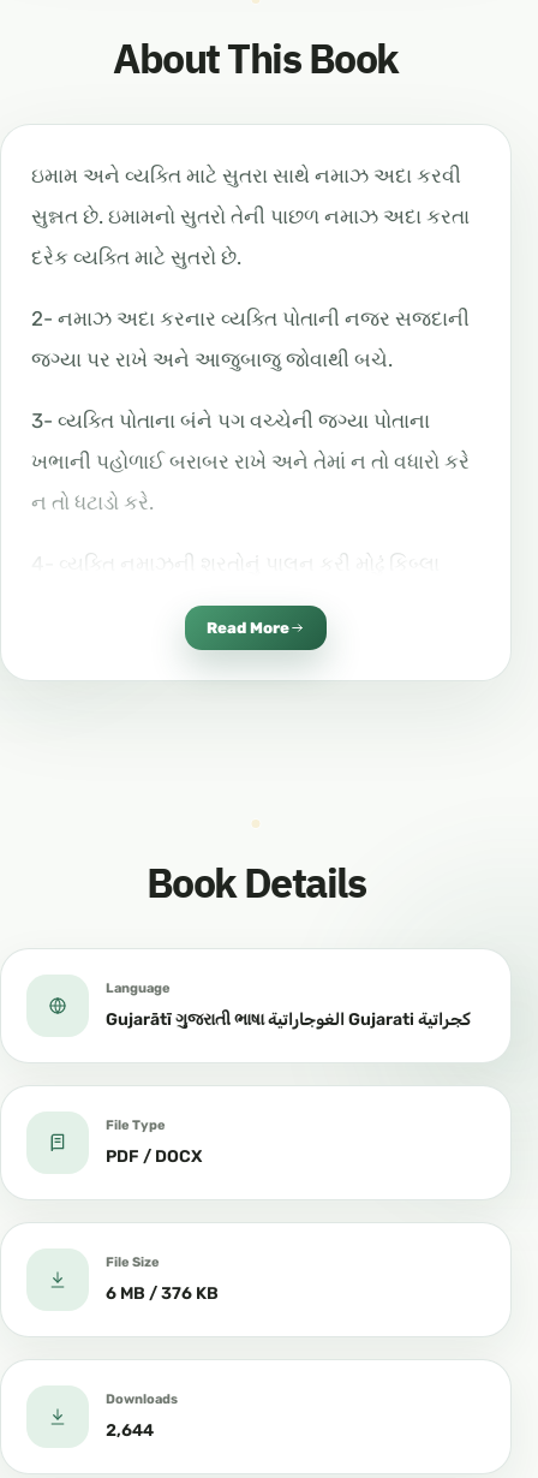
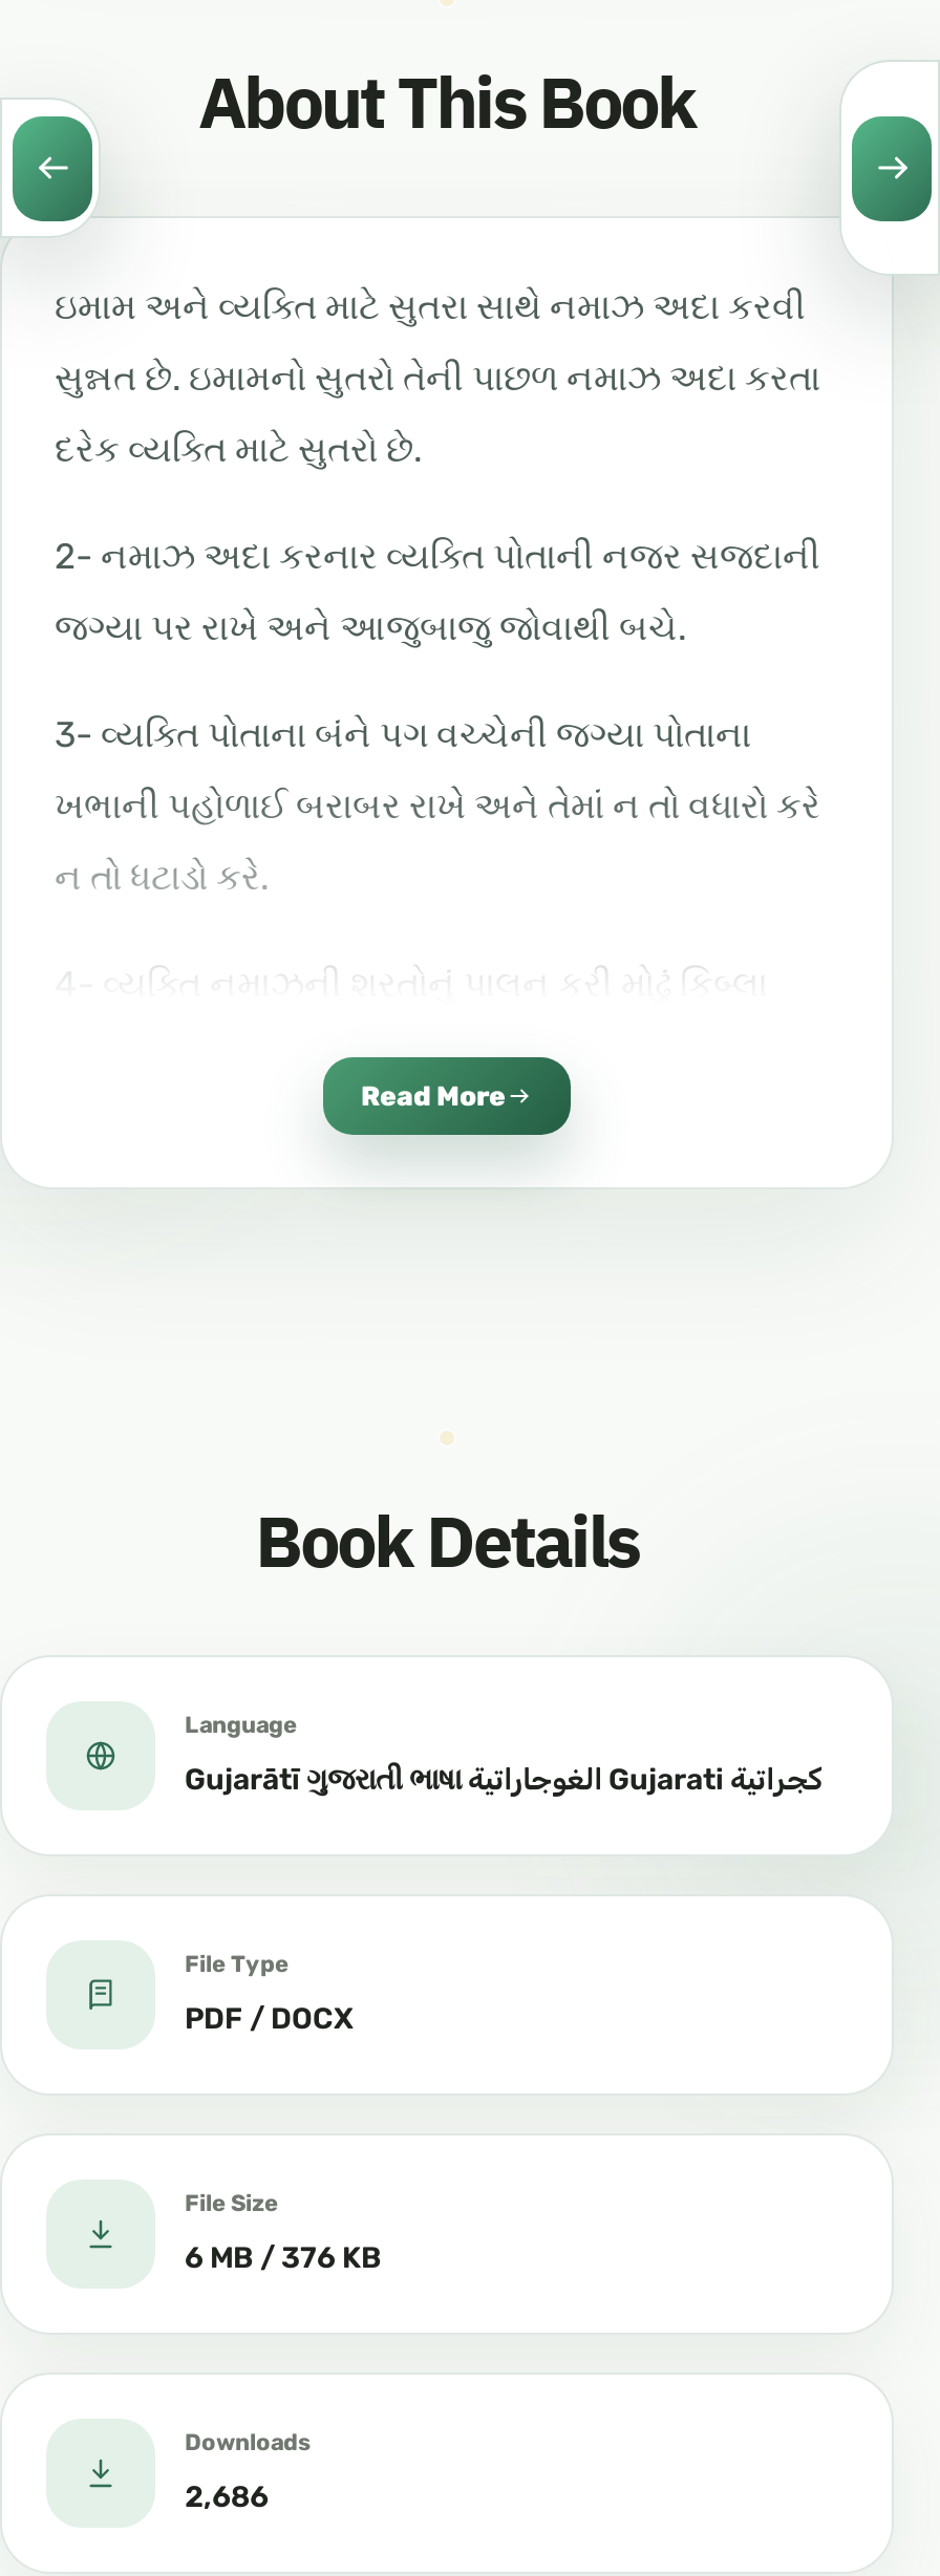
+ [image]

+ [image]

- 2,644
+ 2,686
